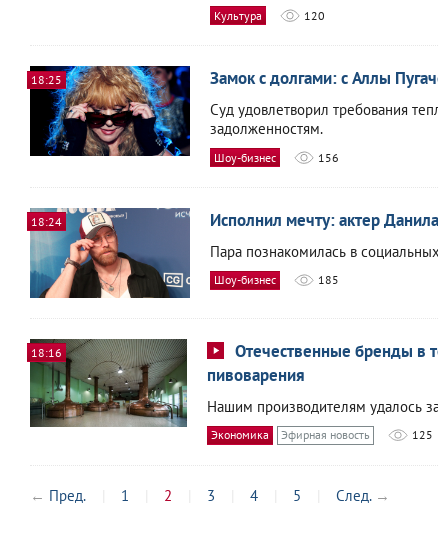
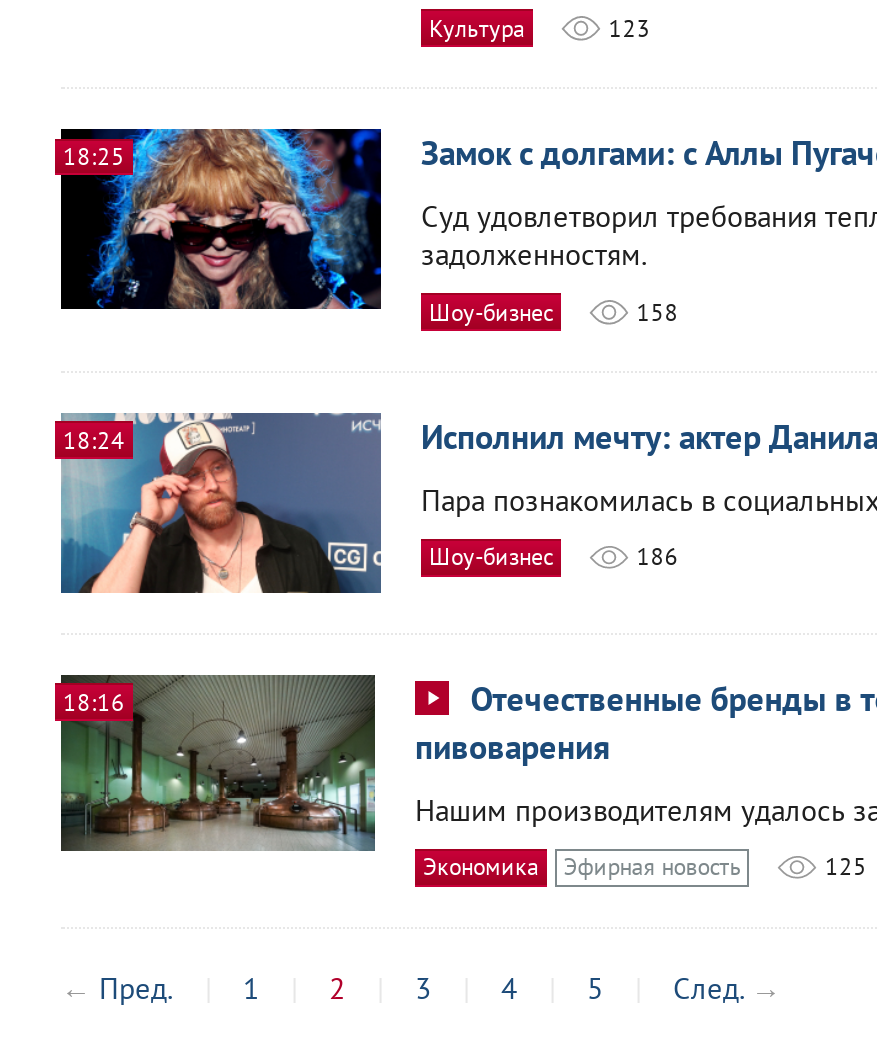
- 120
+ 123

- 156
+ 158

- 185
+ 186
